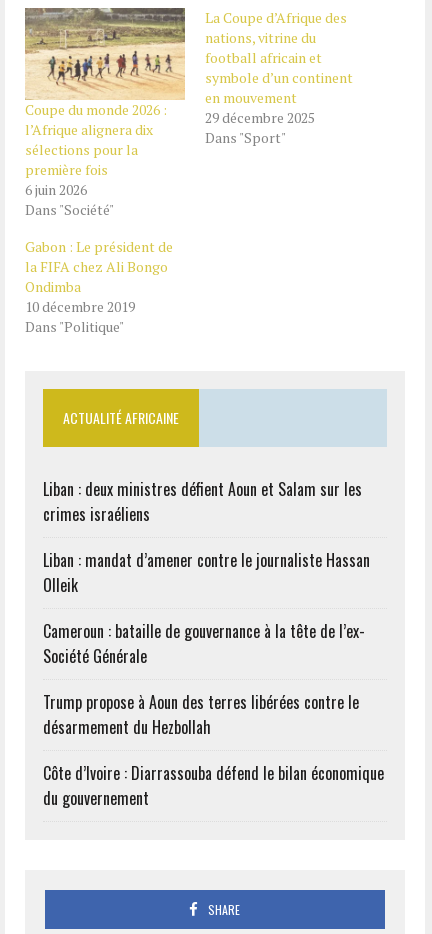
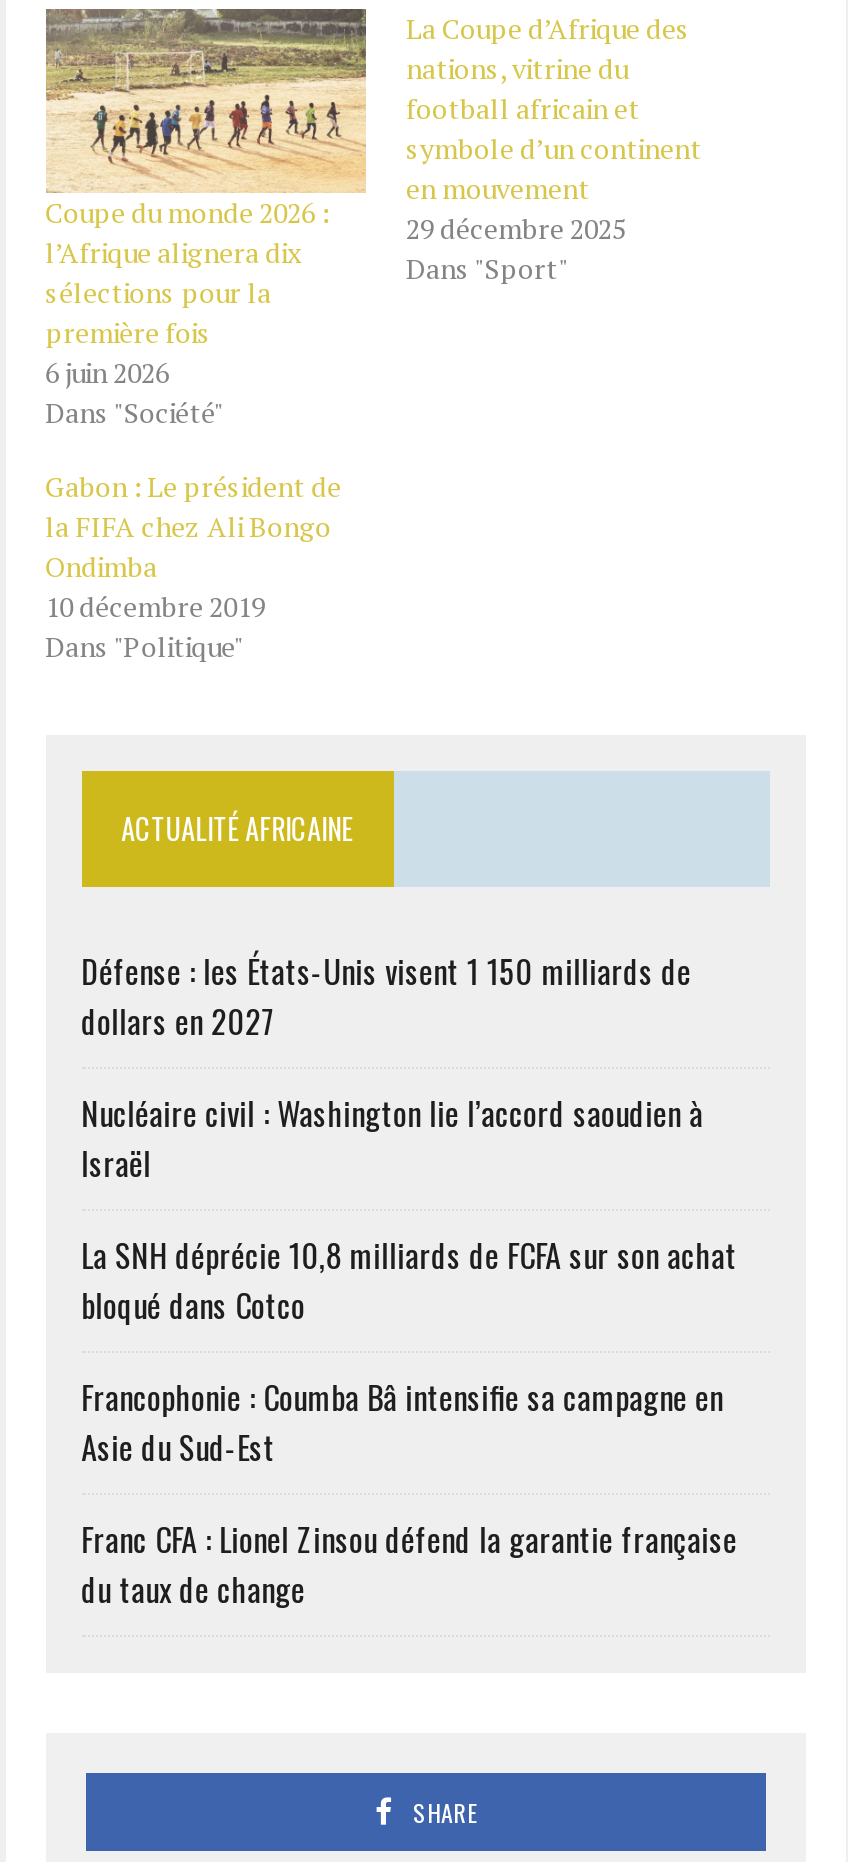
- Liban : deux ministres défient Aoun et Salam sur les
- crimes israéliens
+ Défense : les États-Unis visent 1 150 milliards de
+ dollars en 2027

- Liban : mandat d’amener contre le journaliste Hassan
- Olleik
+ Nucléaire civil : Washington lie l’accord saoudien à
+ Israël

- Cameroun : bataille de gouvernance à la tête de l’ex-
- Société Générale
+ La SNH déprécie 10,8 milliards de FCFA sur son achat
+ bloqué dans Cotco

- Trump propose à Aoun des terres libérées contre le
- désarmement du Hezbollah
+ Francophonie : Coumba Bâ intensifie sa campagne en
+ Asie du Sud-Est

- Côte d’Ivoire : Diarrassouba défend le bilan économique
- du gouvernement
+ Franc CFA : Lionel Zinsou défend la garantie française
+ du taux de change
